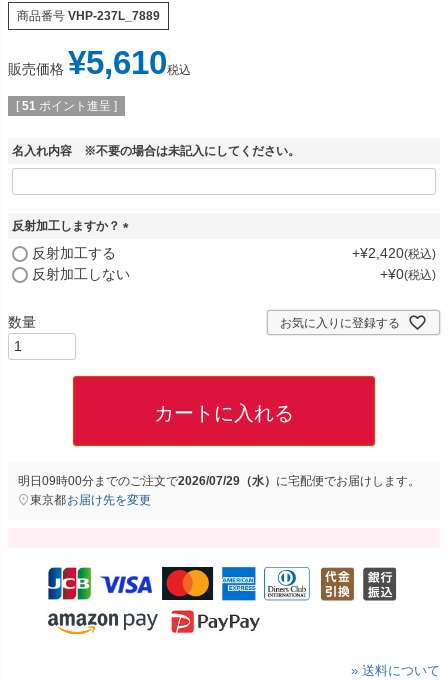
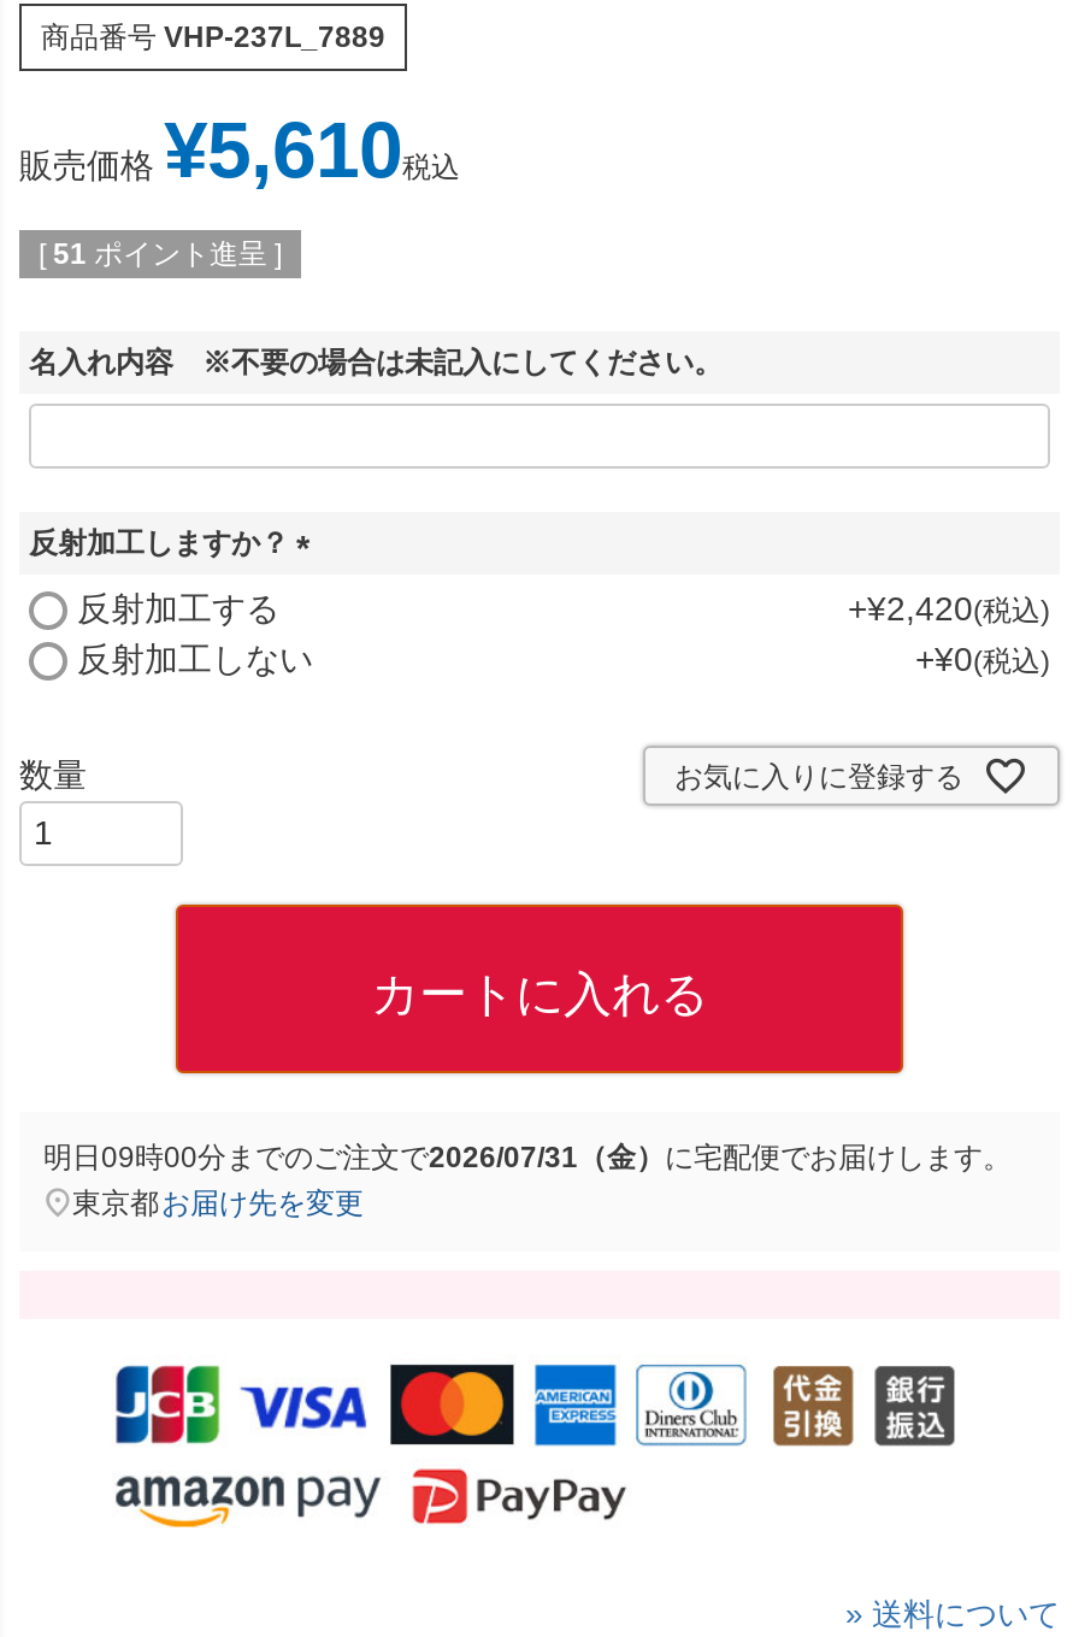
- 明日09時00分までのご注文で2026/07/29（水）に宅配便でお届けします。
+ 明日09時00分までのご注文で2026/07/31（金）に宅配便でお届けします。
